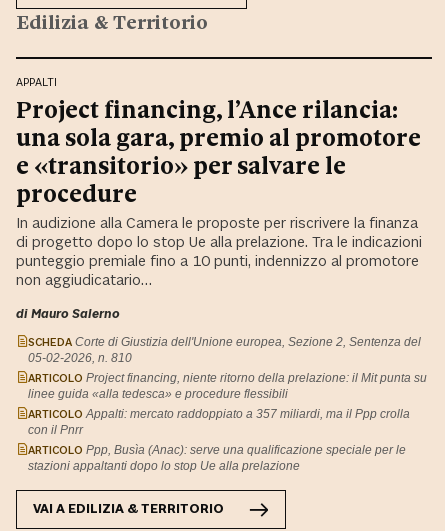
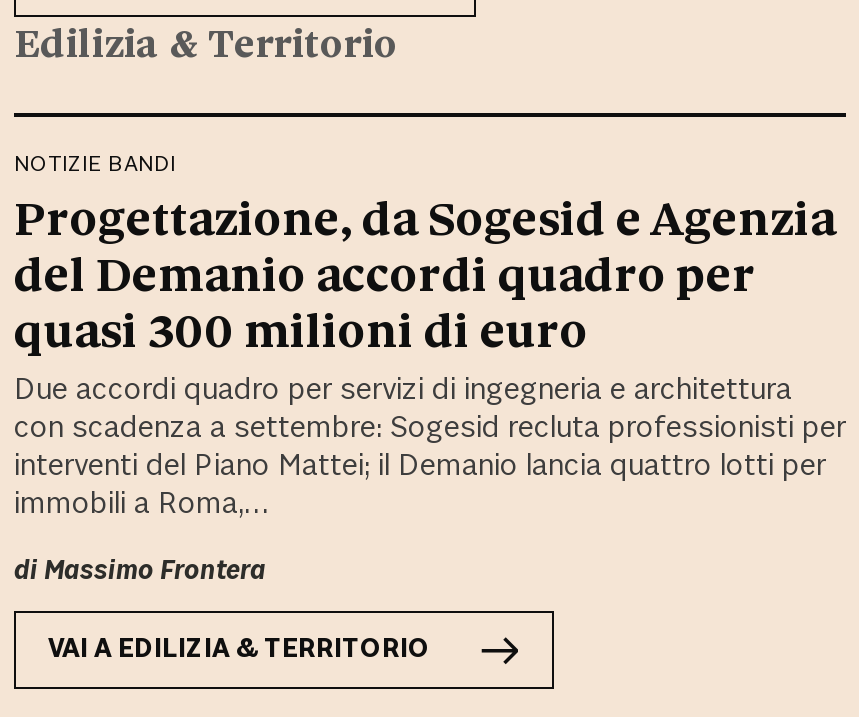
- APPALTI
- Project financing, l’Ance rilancia:
- una sola gara, premio al promotore
- e «transitorio» per salvare le
- procedure
- In audizione alla Camera le proposte per riscrivere la finanza
- di progetto dopo lo stop Ue alla prelazione. Tra le indicazioni
- punteggio premiale fino a 10 punti, indennizzo al promotore
- non aggiudicatario…
- di Mauro Salerno
- SCHEDA Corte di Giustizia dell'Unione europea, Sezione 2, Sentenza del
- 05-02-2026, n. 810
- ARTICOLO Project financing, niente ritorno della prelazione: il Mit punta su
- linee guida «alla tedesca» e procedure flessibili
- ARTICOLO Appalti: mercato raddoppiato a 357 miliardi, ma il Ppp crolla
- con il Pnrr
- ARTICOLO Ppp, Busìa (Anac): serve una qualificazione speciale per le
- stazioni appaltanti dopo lo stop Ue alla prelazione
+ NOTIZIE BANDI
+ Progettazione, da Sogesid e Agenzia
+ del Demanio accordi quadro per
+ quasi 300 milioni di euro
+ Due accordi quadro per servizi di ingegneria e architettura
+ con scadenza a settembre: Sogesid recluta professionisti per
+ interventi del Piano Mattei; il Demanio lancia quattro lotti per
+ immobili a Roma,…
+ di Massimo Frontera
